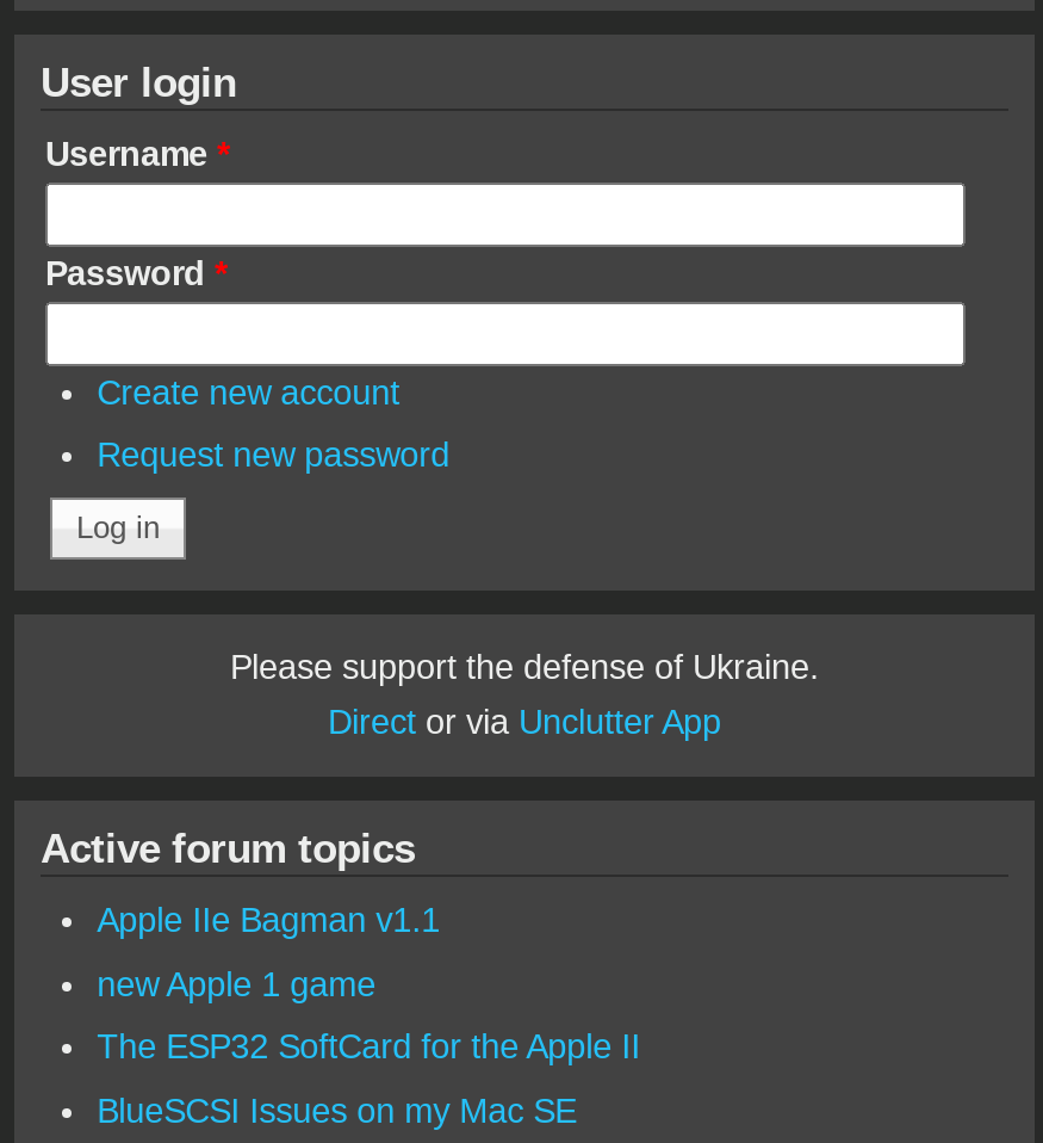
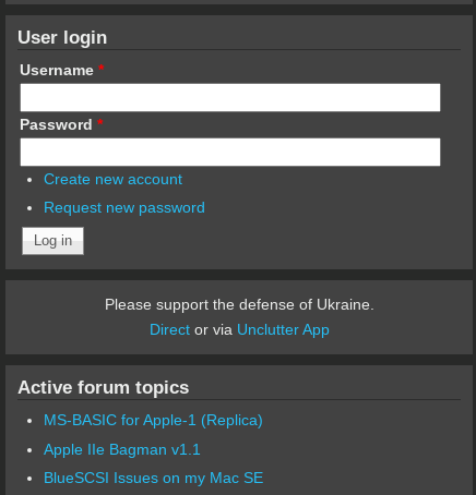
+ MS-BASIC for Apple-1 (Replica)

moved down: Apple IIe Bagman v1.1

- new Apple 1 game
- The ESP32 SoftCard for the Apple II
